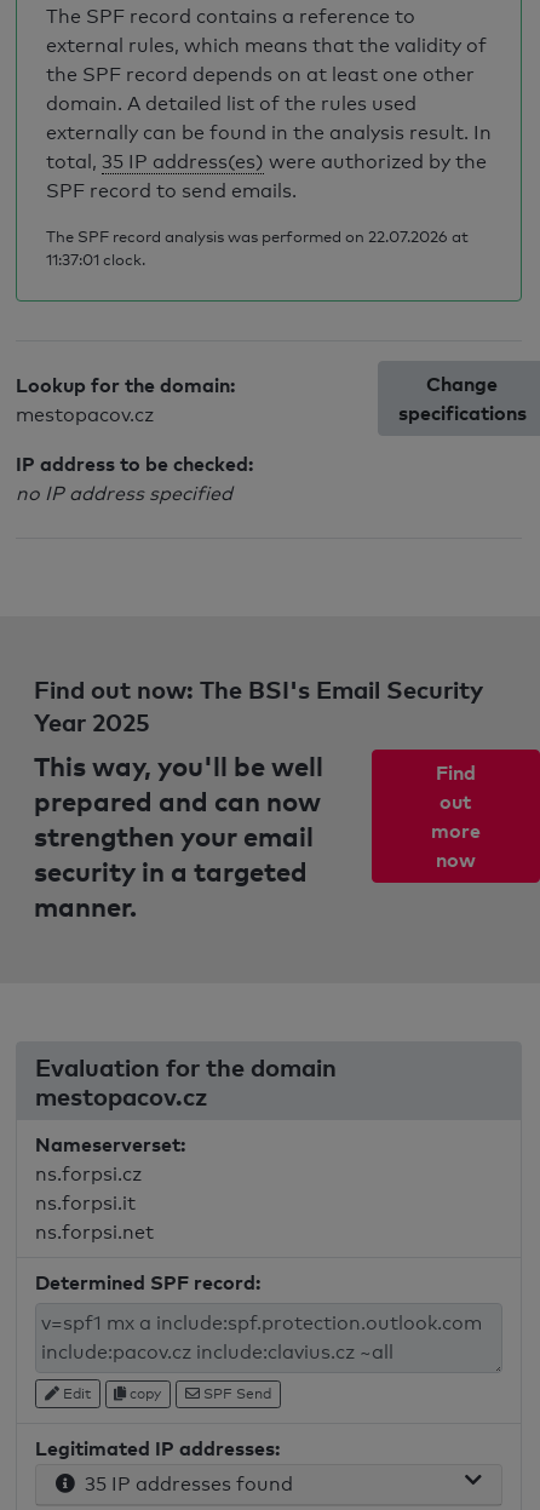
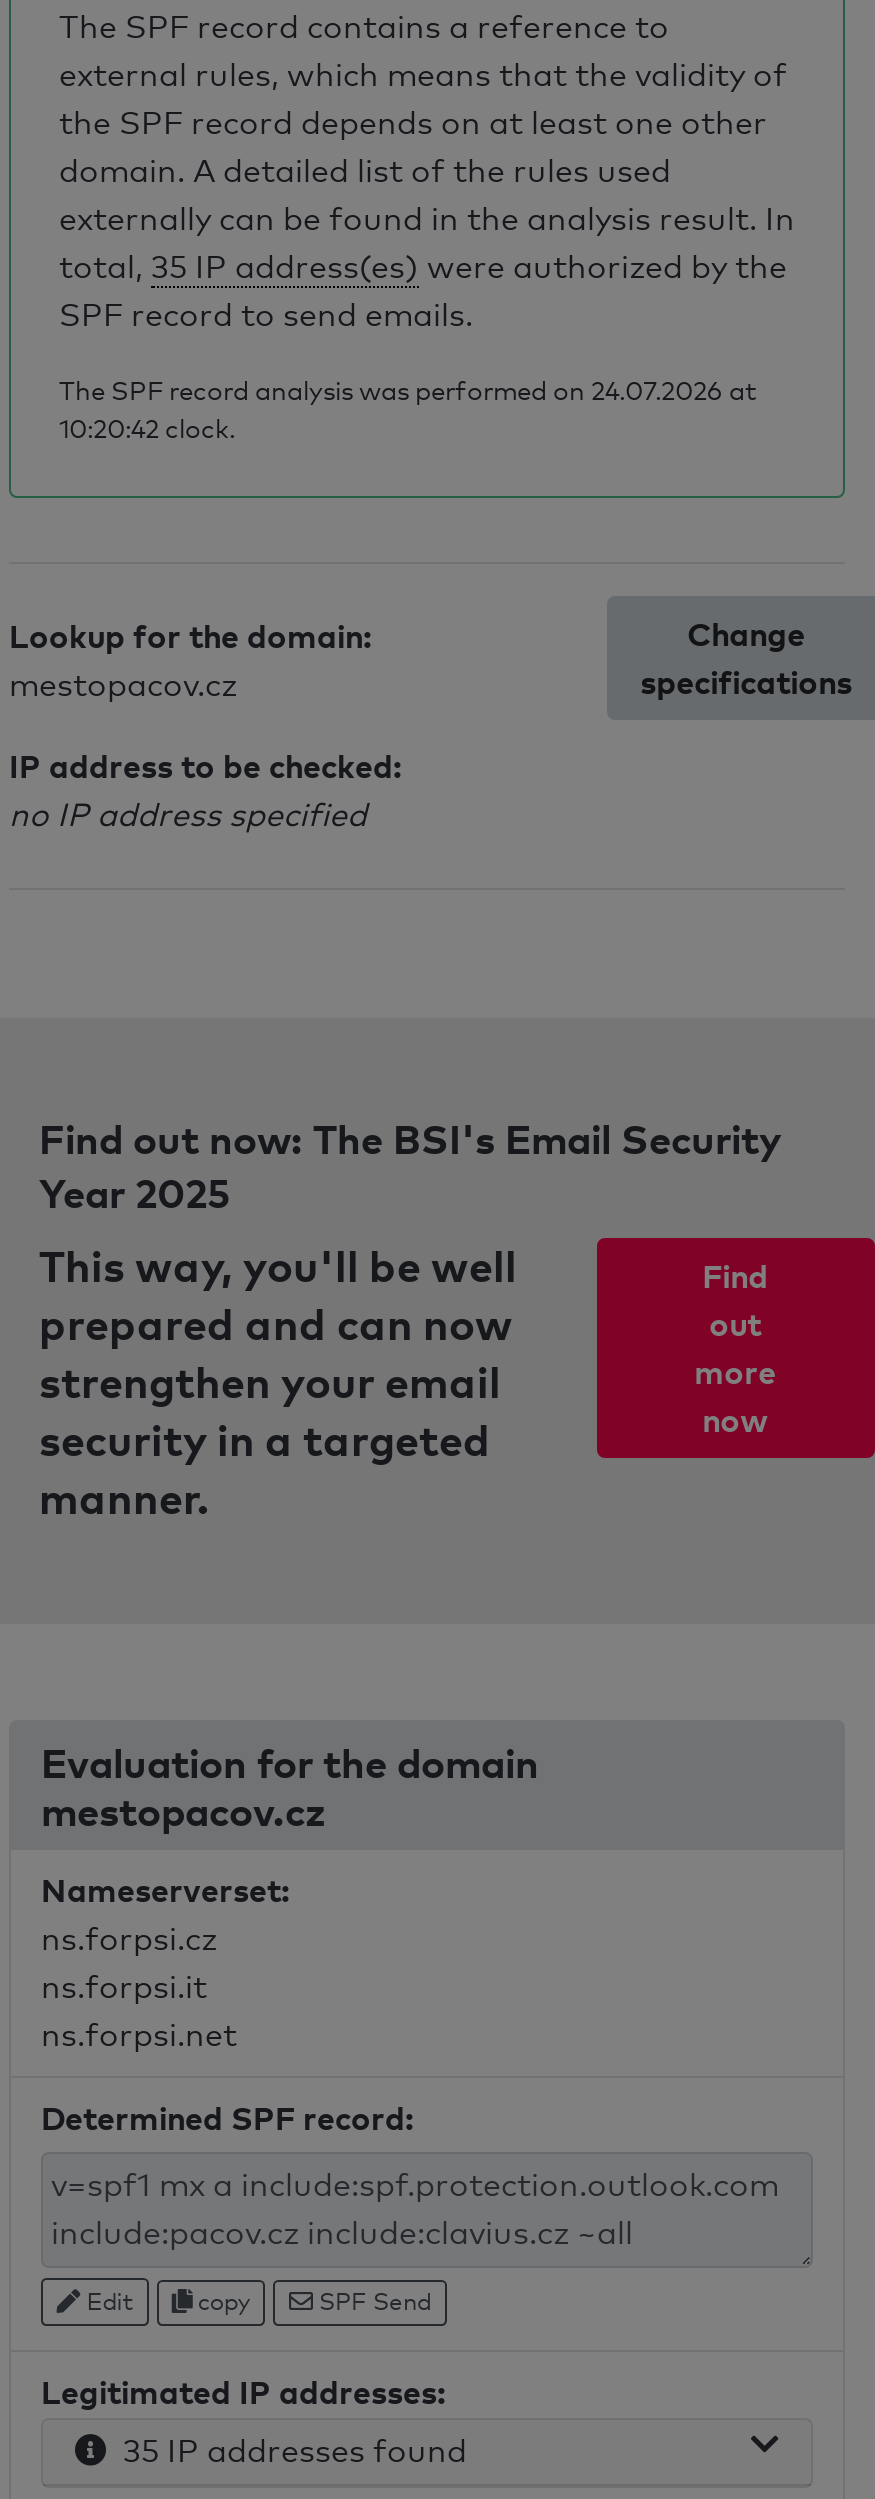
- The SPF record analysis was performed on 22.07.2026 at
+ The SPF record analysis was performed on 24.07.2026 at

- 11:37:01 clock.
+ 10:20:42 clock.
